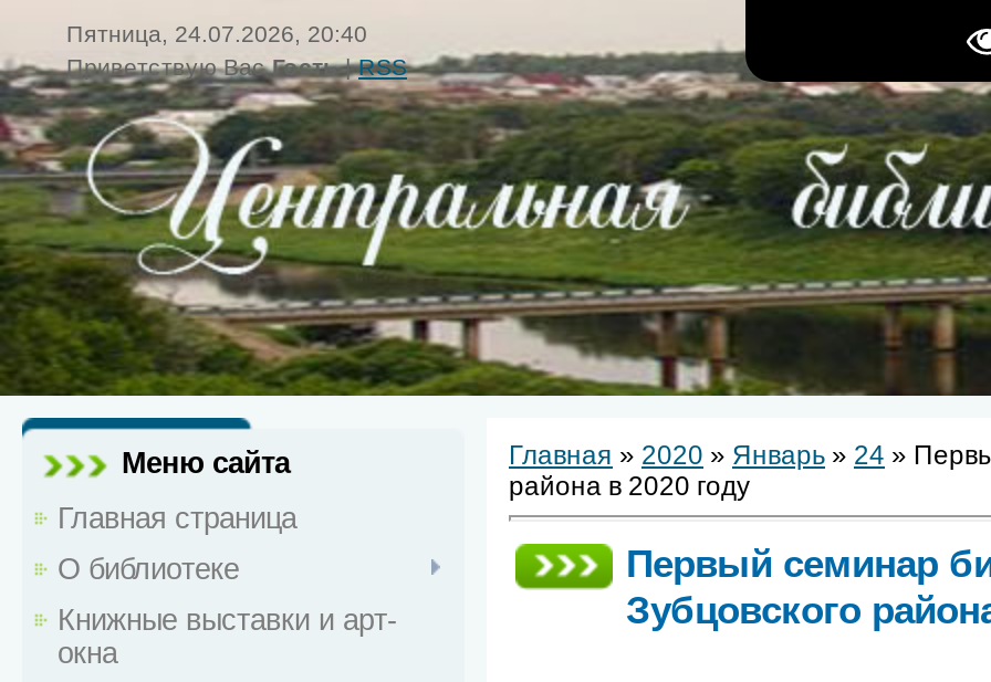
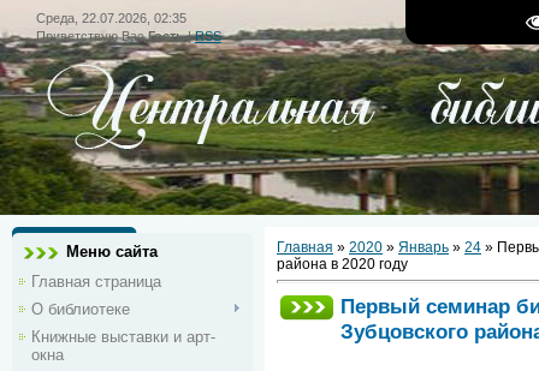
- Пятница, 24.07.2026, 20:40
+ Среда, 22.07.2026, 02:35
